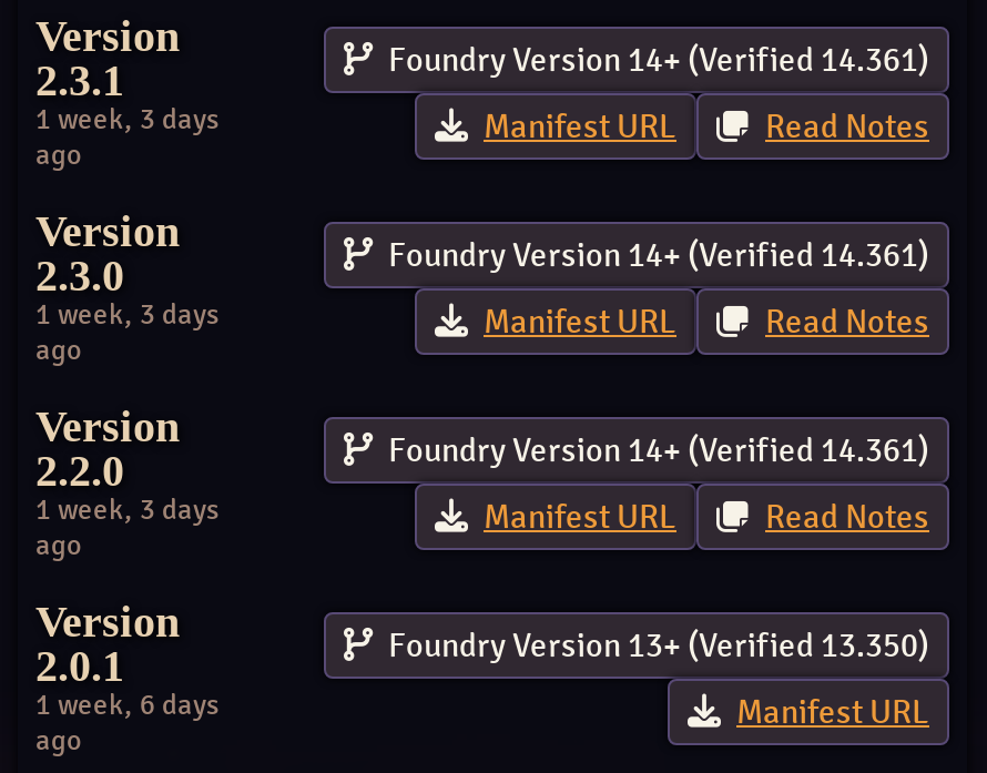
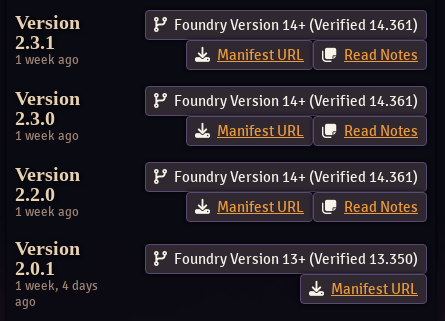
- 1 week, 3 days
- ago
+ 1 week ago

- 1 week, 3 days
- ago
+ 1 week ago

- 1 week, 3 days
- ago
+ 1 week ago

- 1 week, 6 days
+ 1 week, 4 days
